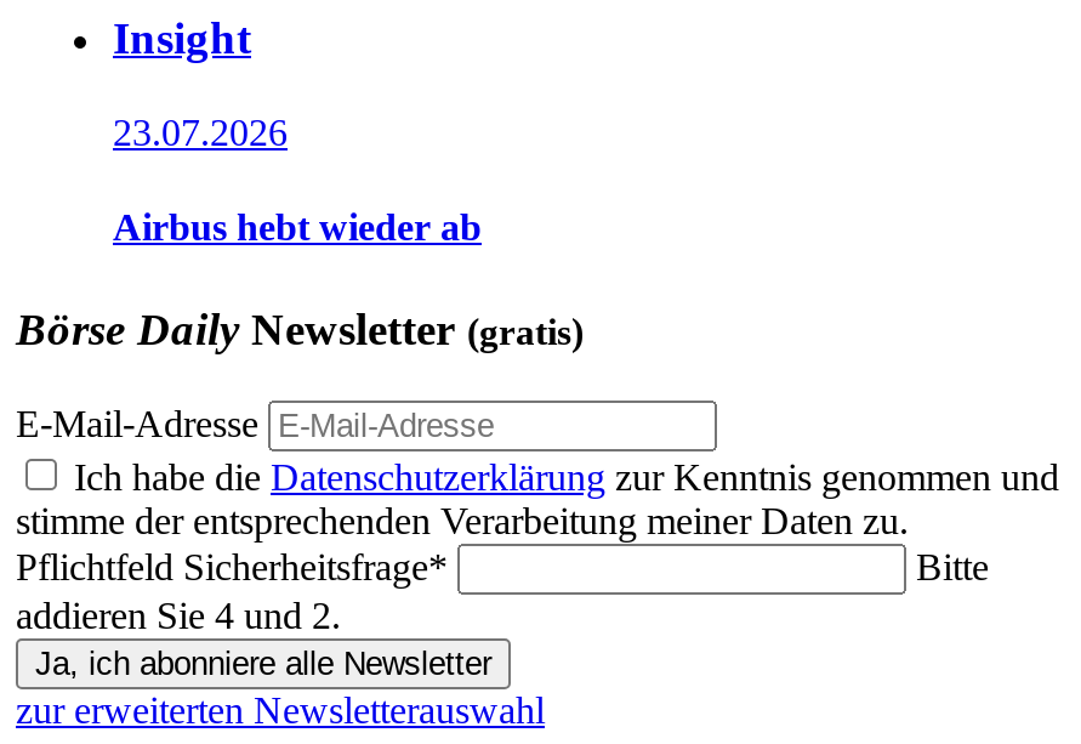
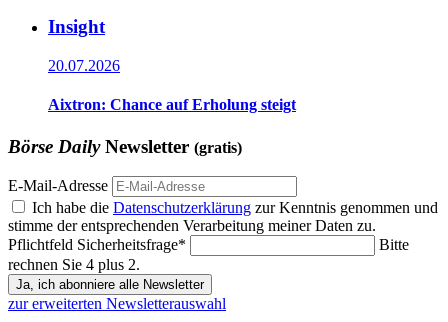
- 23.07.2026
+ 20.07.2026

- Airbus hebt wieder ab
+ Aixtron: Chance auf Erholung steigt

- addieren Sie 4 und 2.
+ rechnen Sie 4 plus 2.
